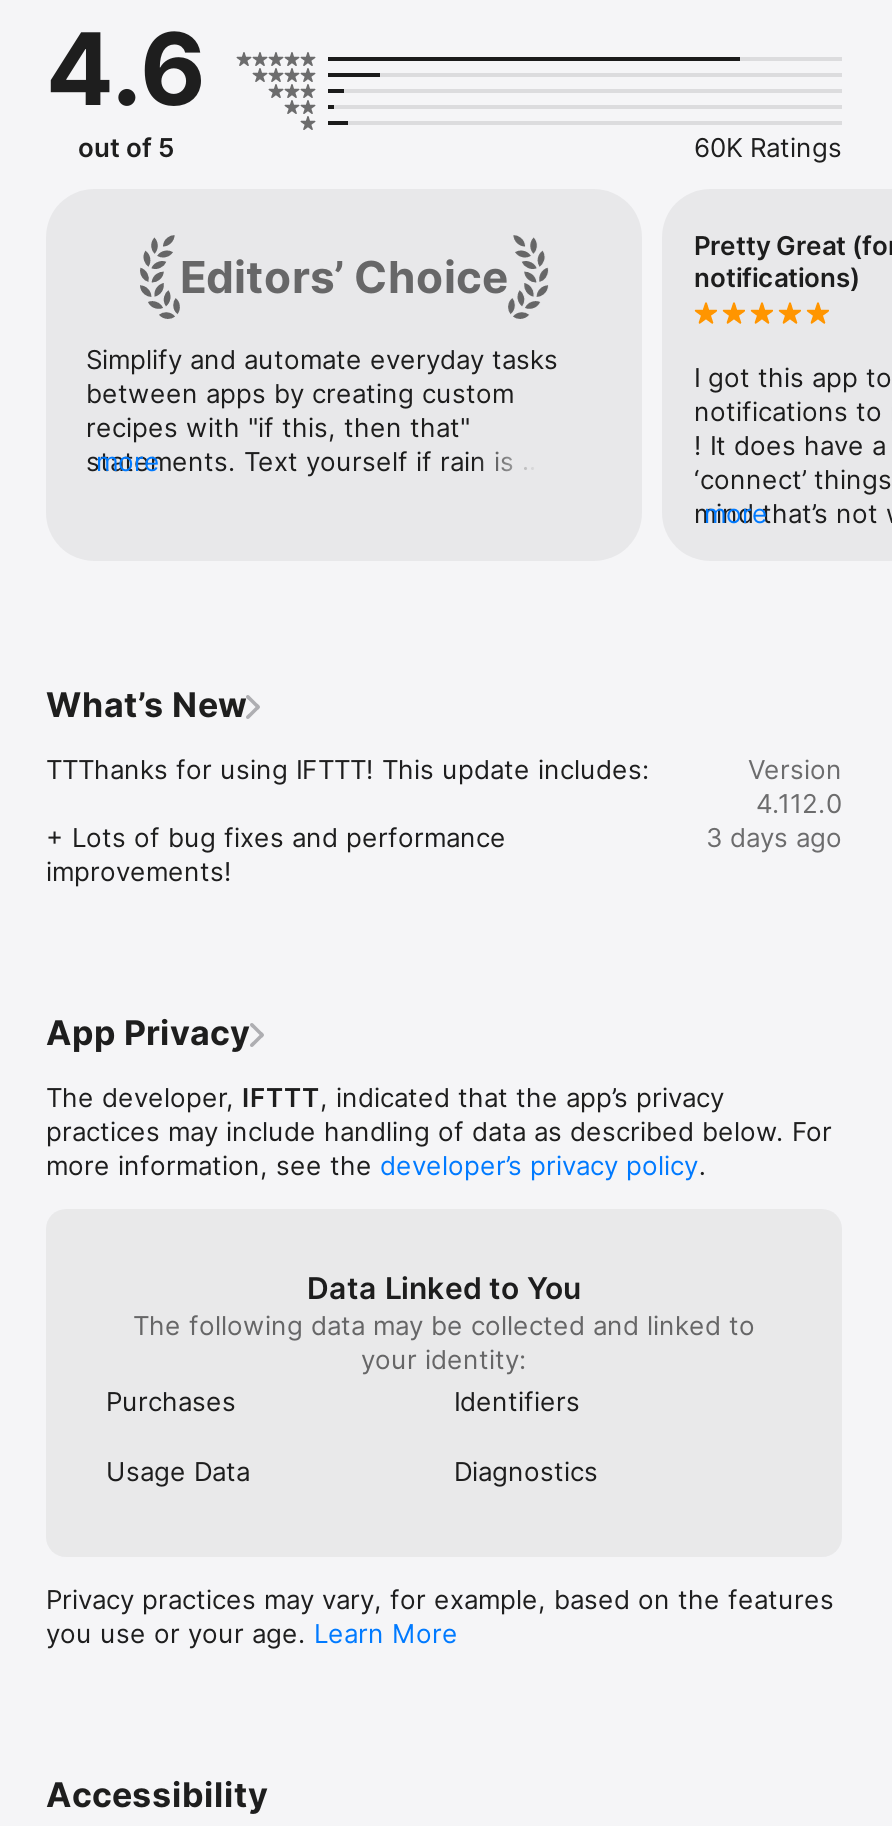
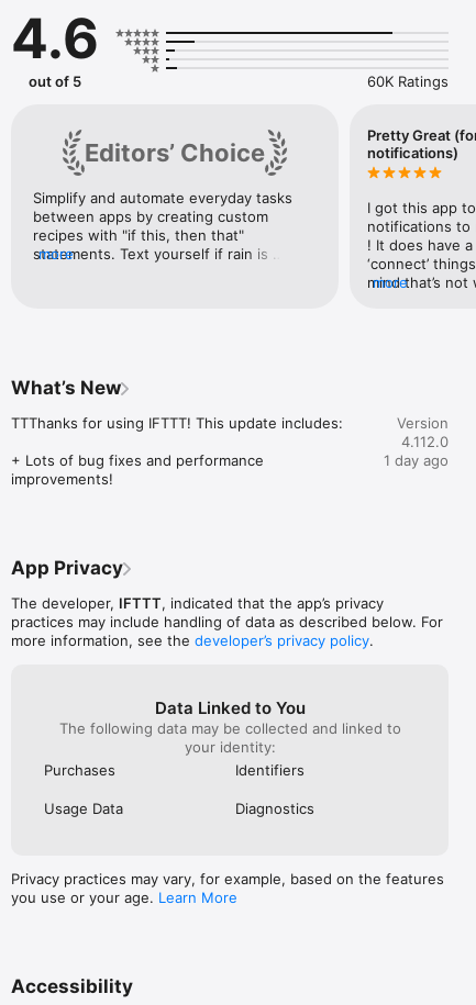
- 3 days ago
+ 1 day ago
